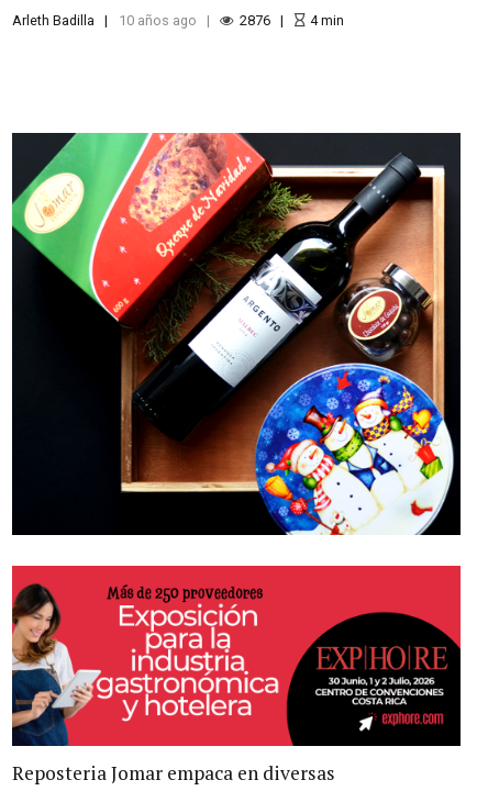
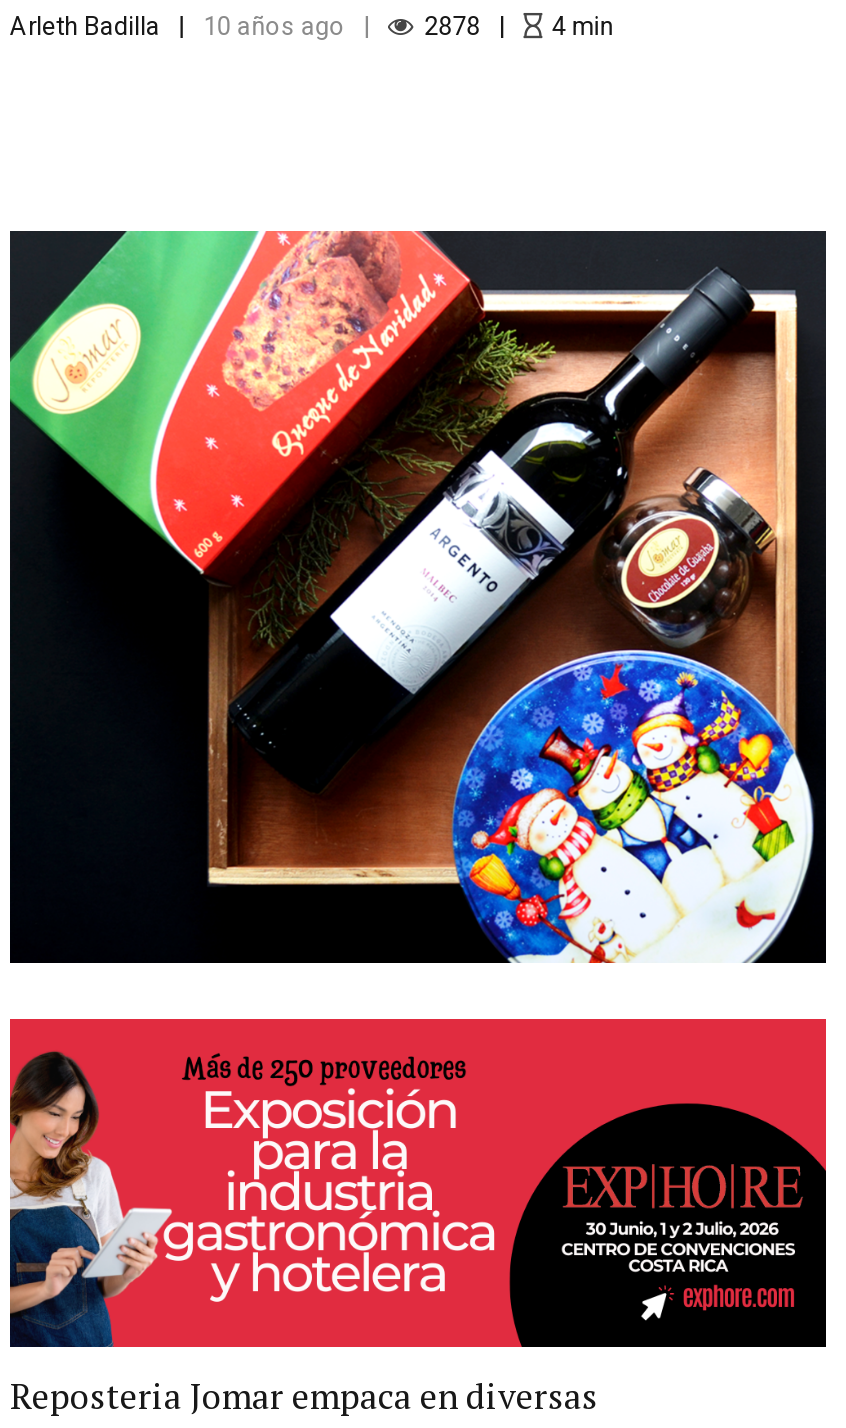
- 2876
+ 2878
